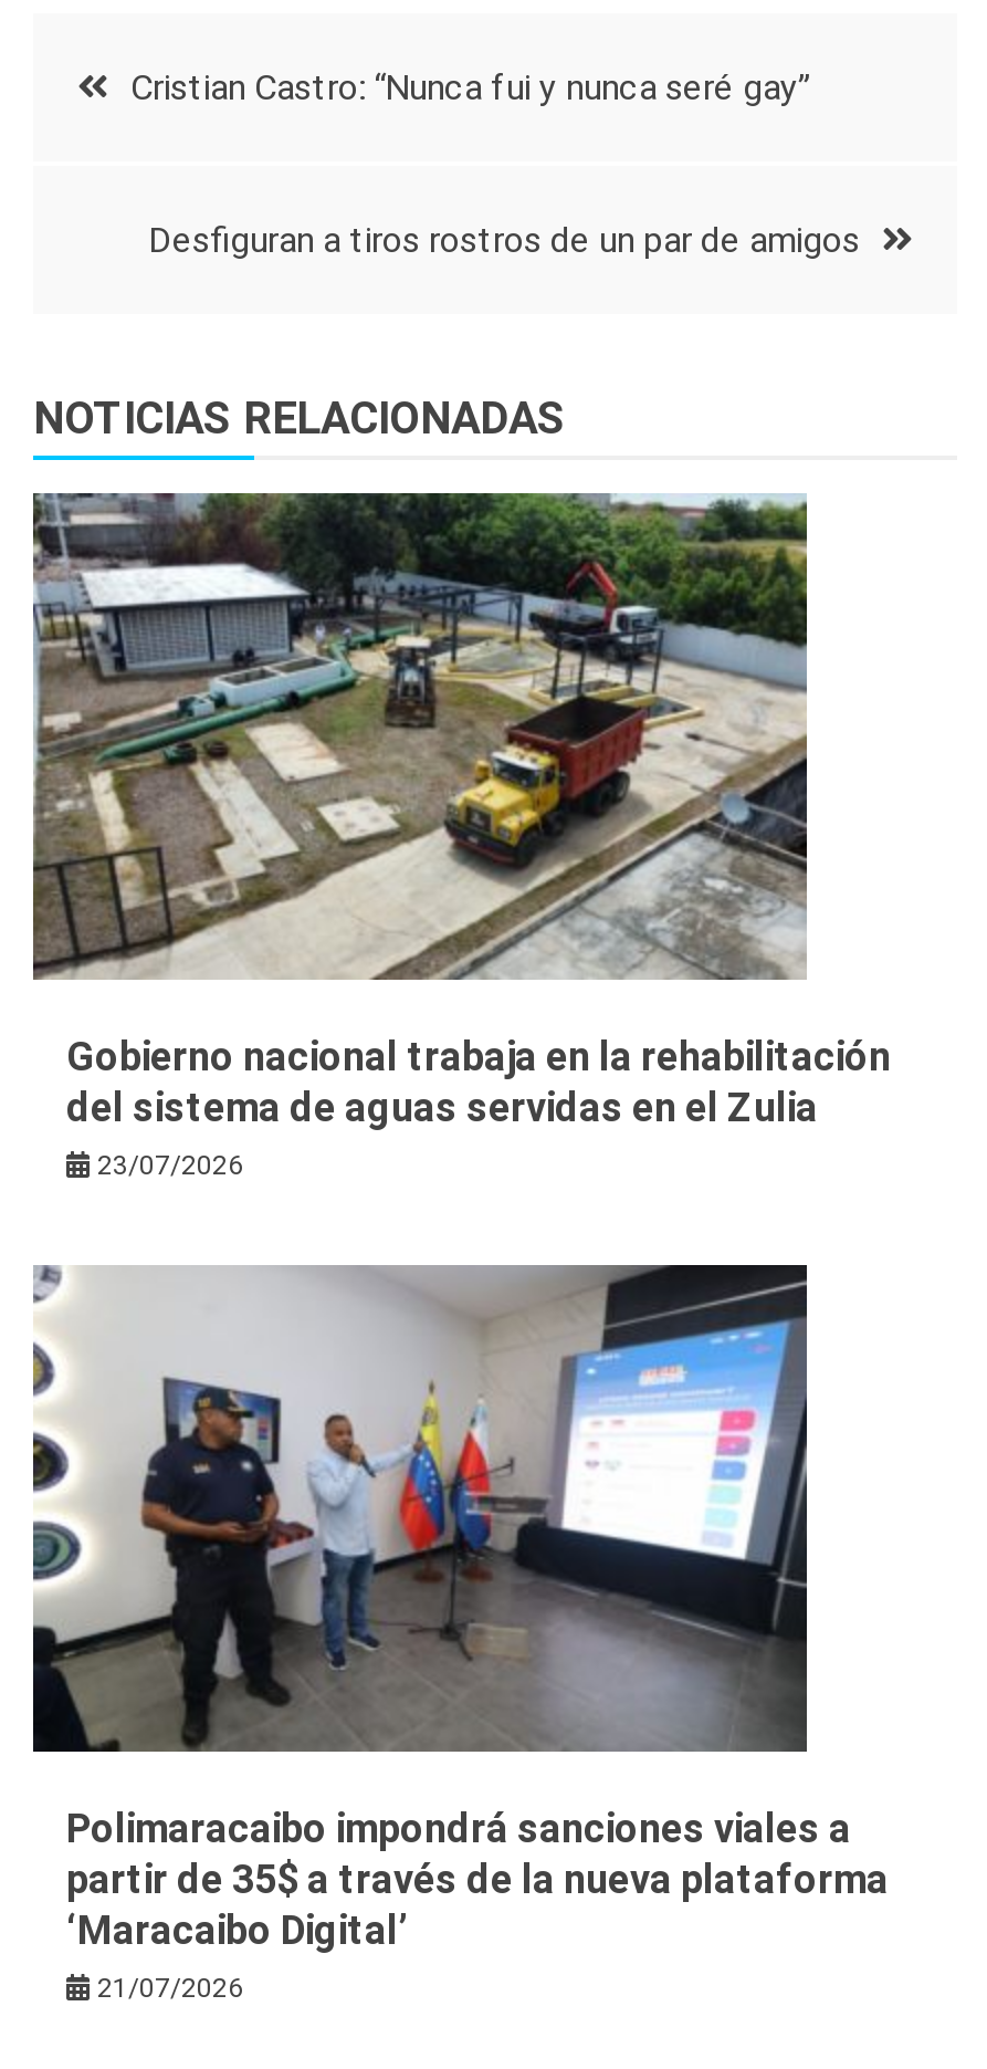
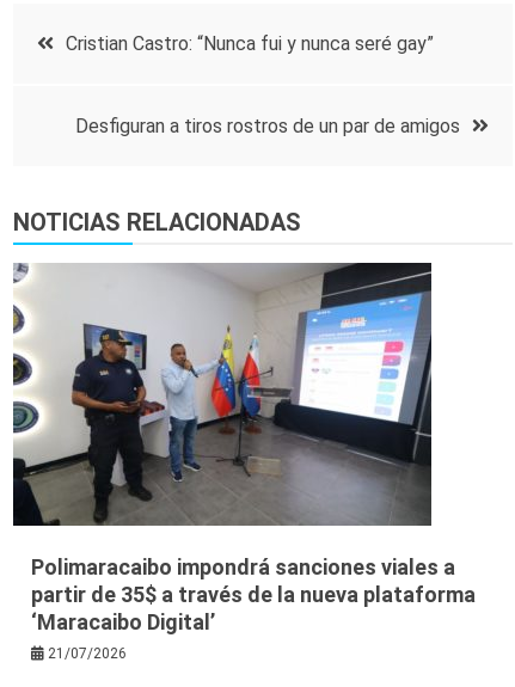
- [image]
- Gobierno nacional trabaja en la rehabilitación
- del sistema de aguas servidas en el Zulia
- 23/07/2026
